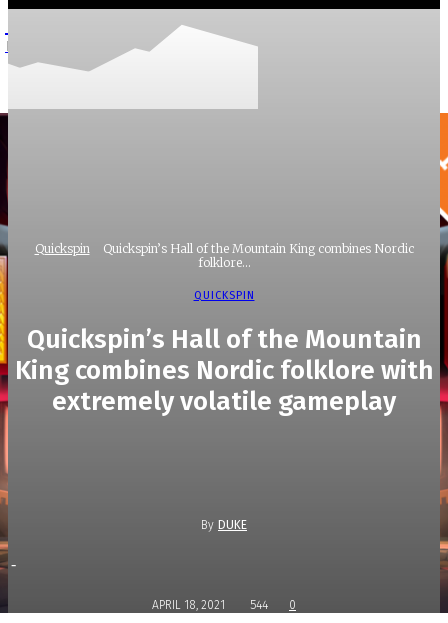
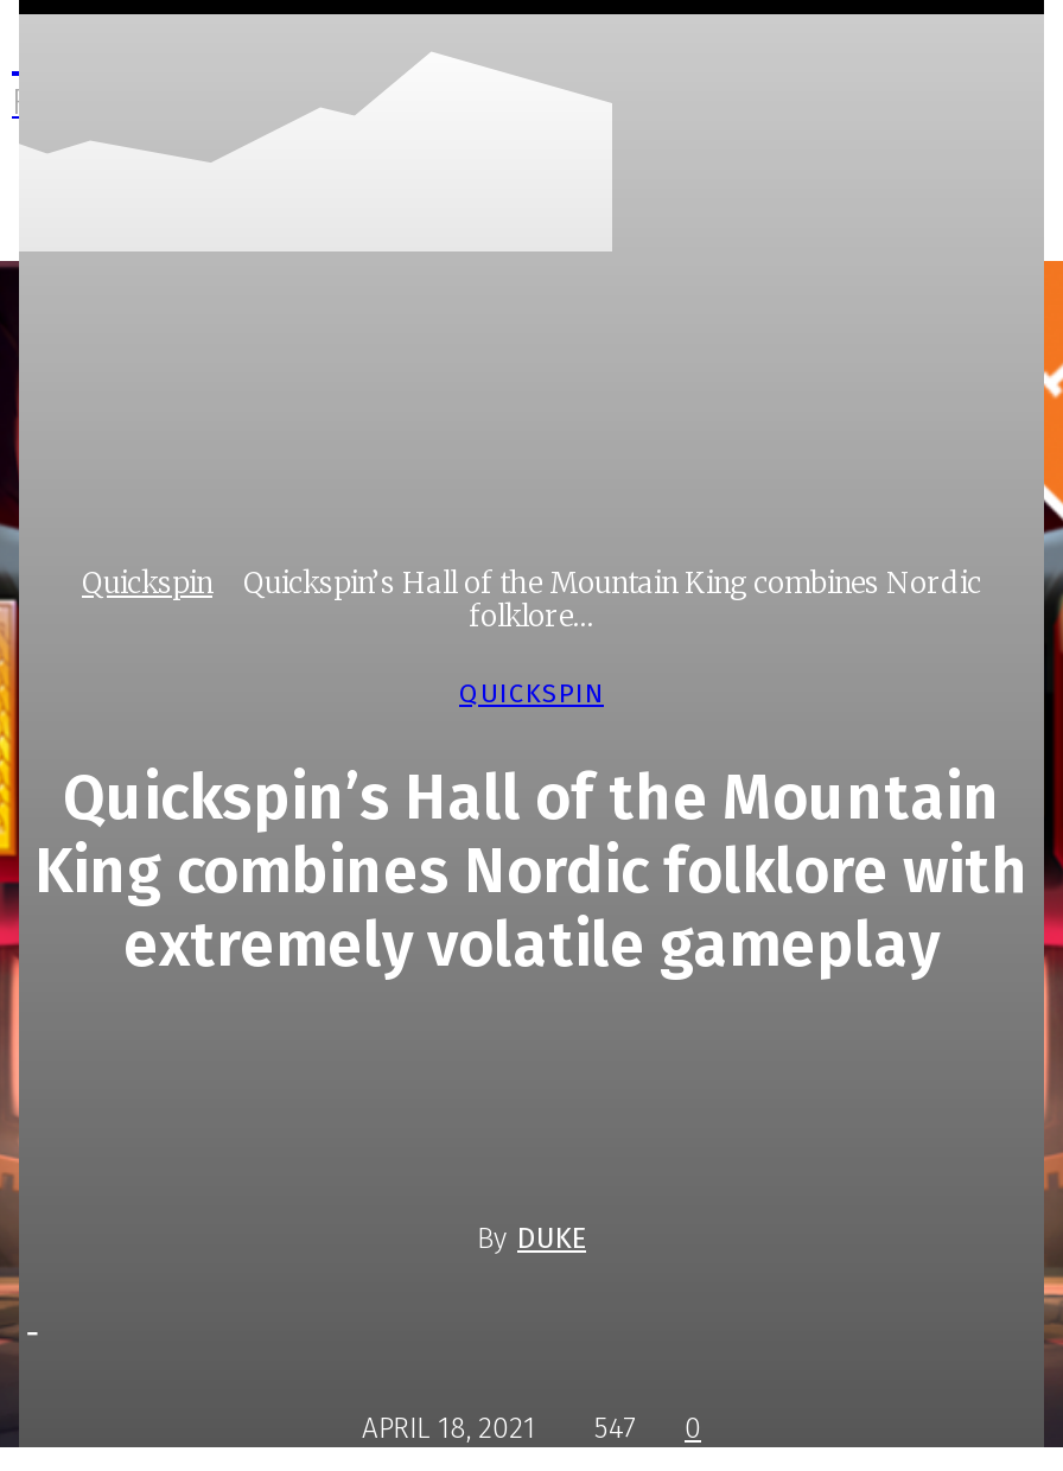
- 544
+ 547
